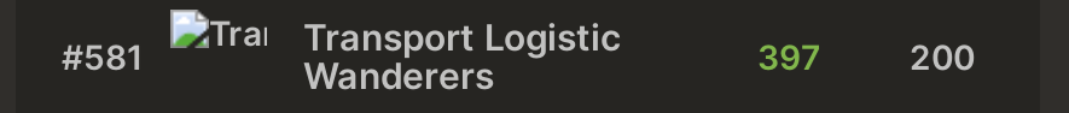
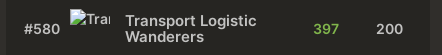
- #581
+ #580
